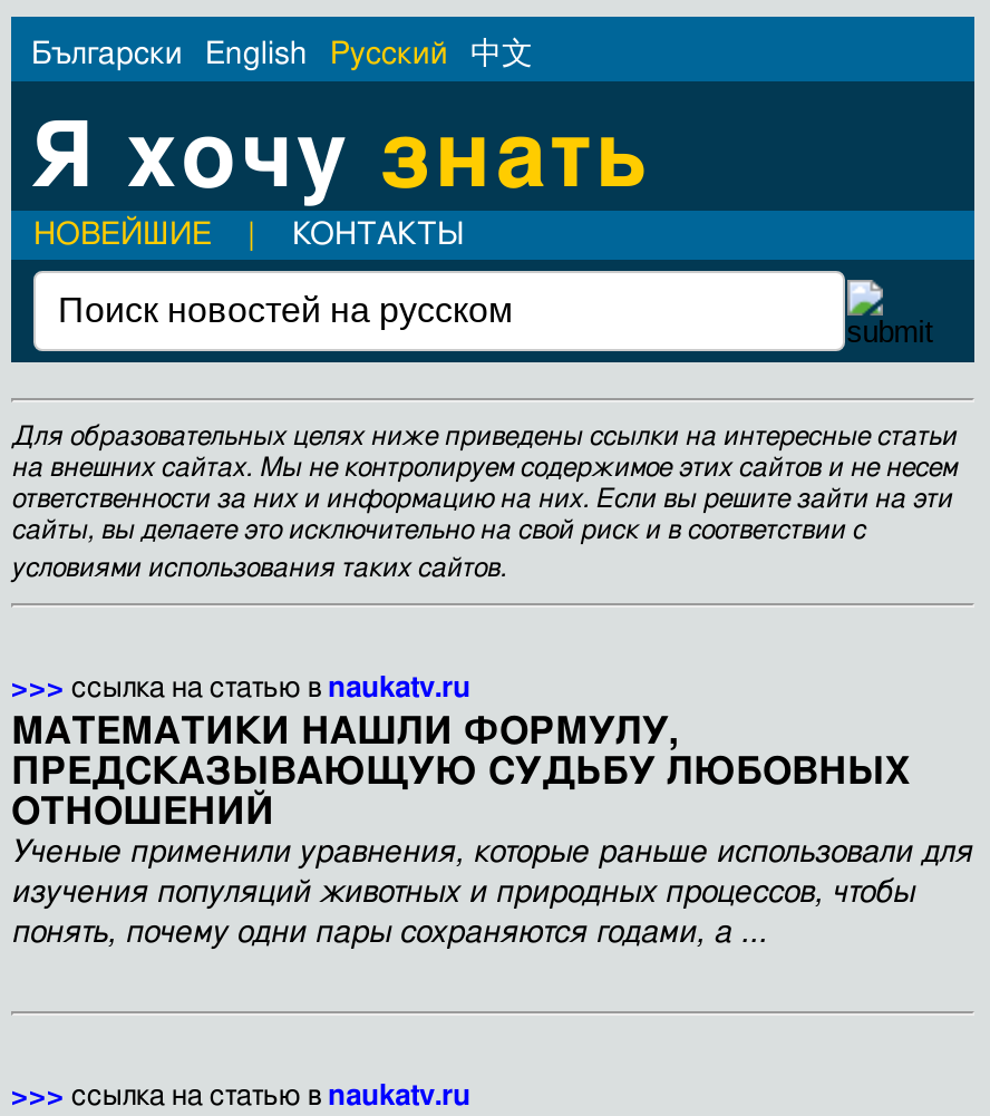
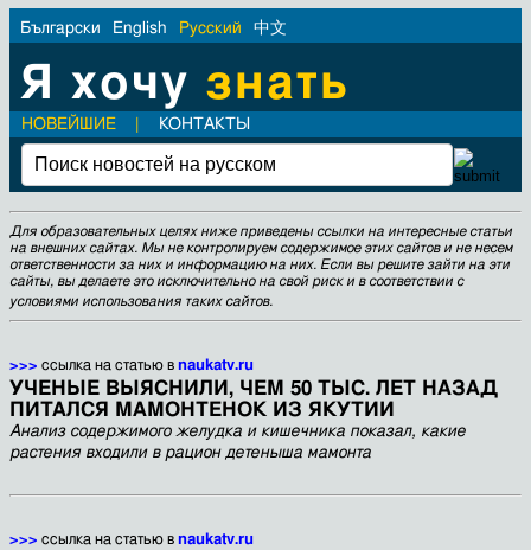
- МАТЕМАТИКИ НАШЛИ ФОРМУЛУ,
- ПРЕДСКАЗЫВАЮЩУЮ СУДЬБУ ЛЮБОВНЫХ
- ОТНОШЕНИЙ
- Ученые применили уравнения, которые раньше использовали для
- изучения популяций животных и природных процессов, чтобы
- понять, почему одни пары сохраняются годами, а ...
+ УЧЕНЫЕ ВЫЯСНИЛИ, ЧЕМ 50 ТЫС. ЛЕТ НАЗАД
+ ПИТАЛСЯ МАМОНТЕНОК ИЗ ЯКУТИИ
+ Анализ содержимого желудка и кишечника показал, какие
+ растения входили в рацион детеныша мамонта
